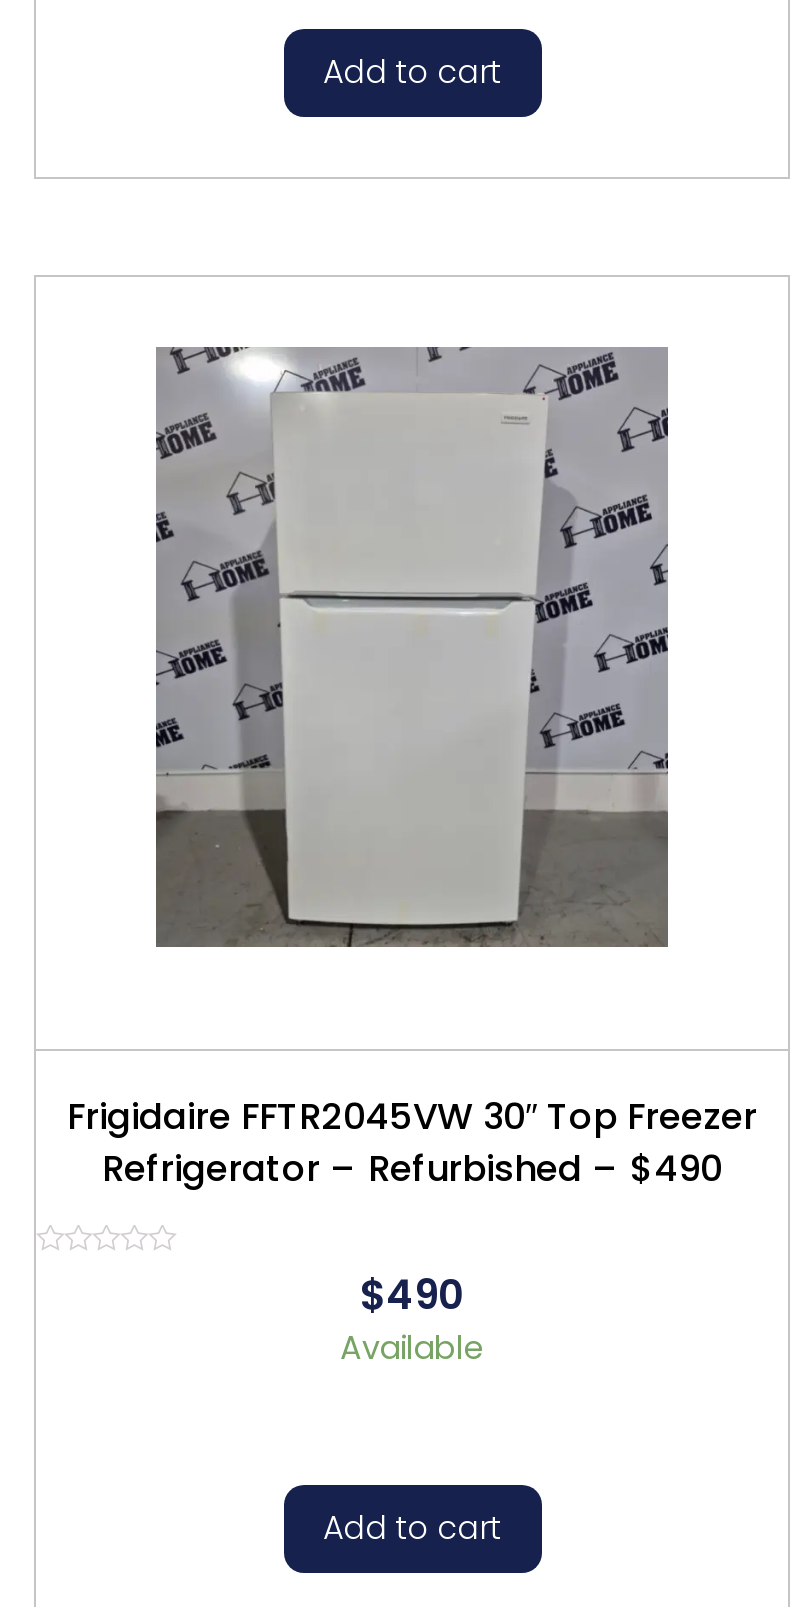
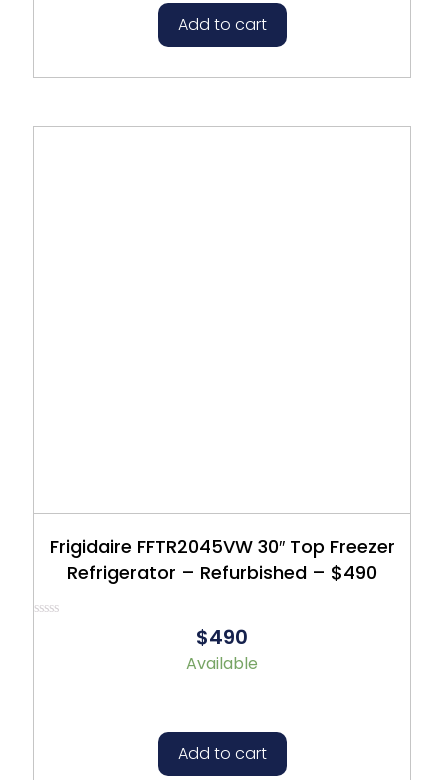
- [image]
